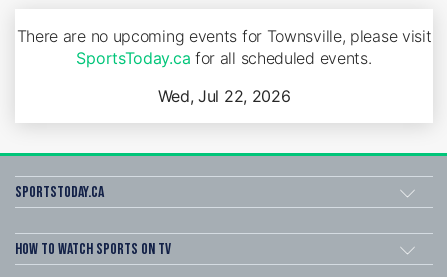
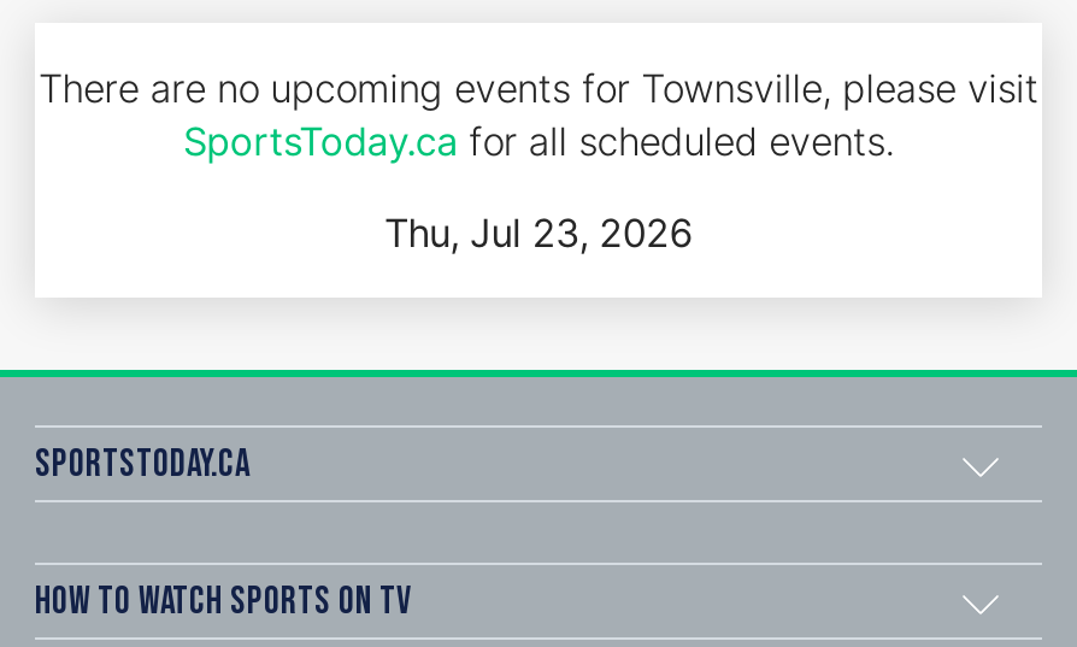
- Wed, Jul 22, 2026
+ Thu, Jul 23, 2026
